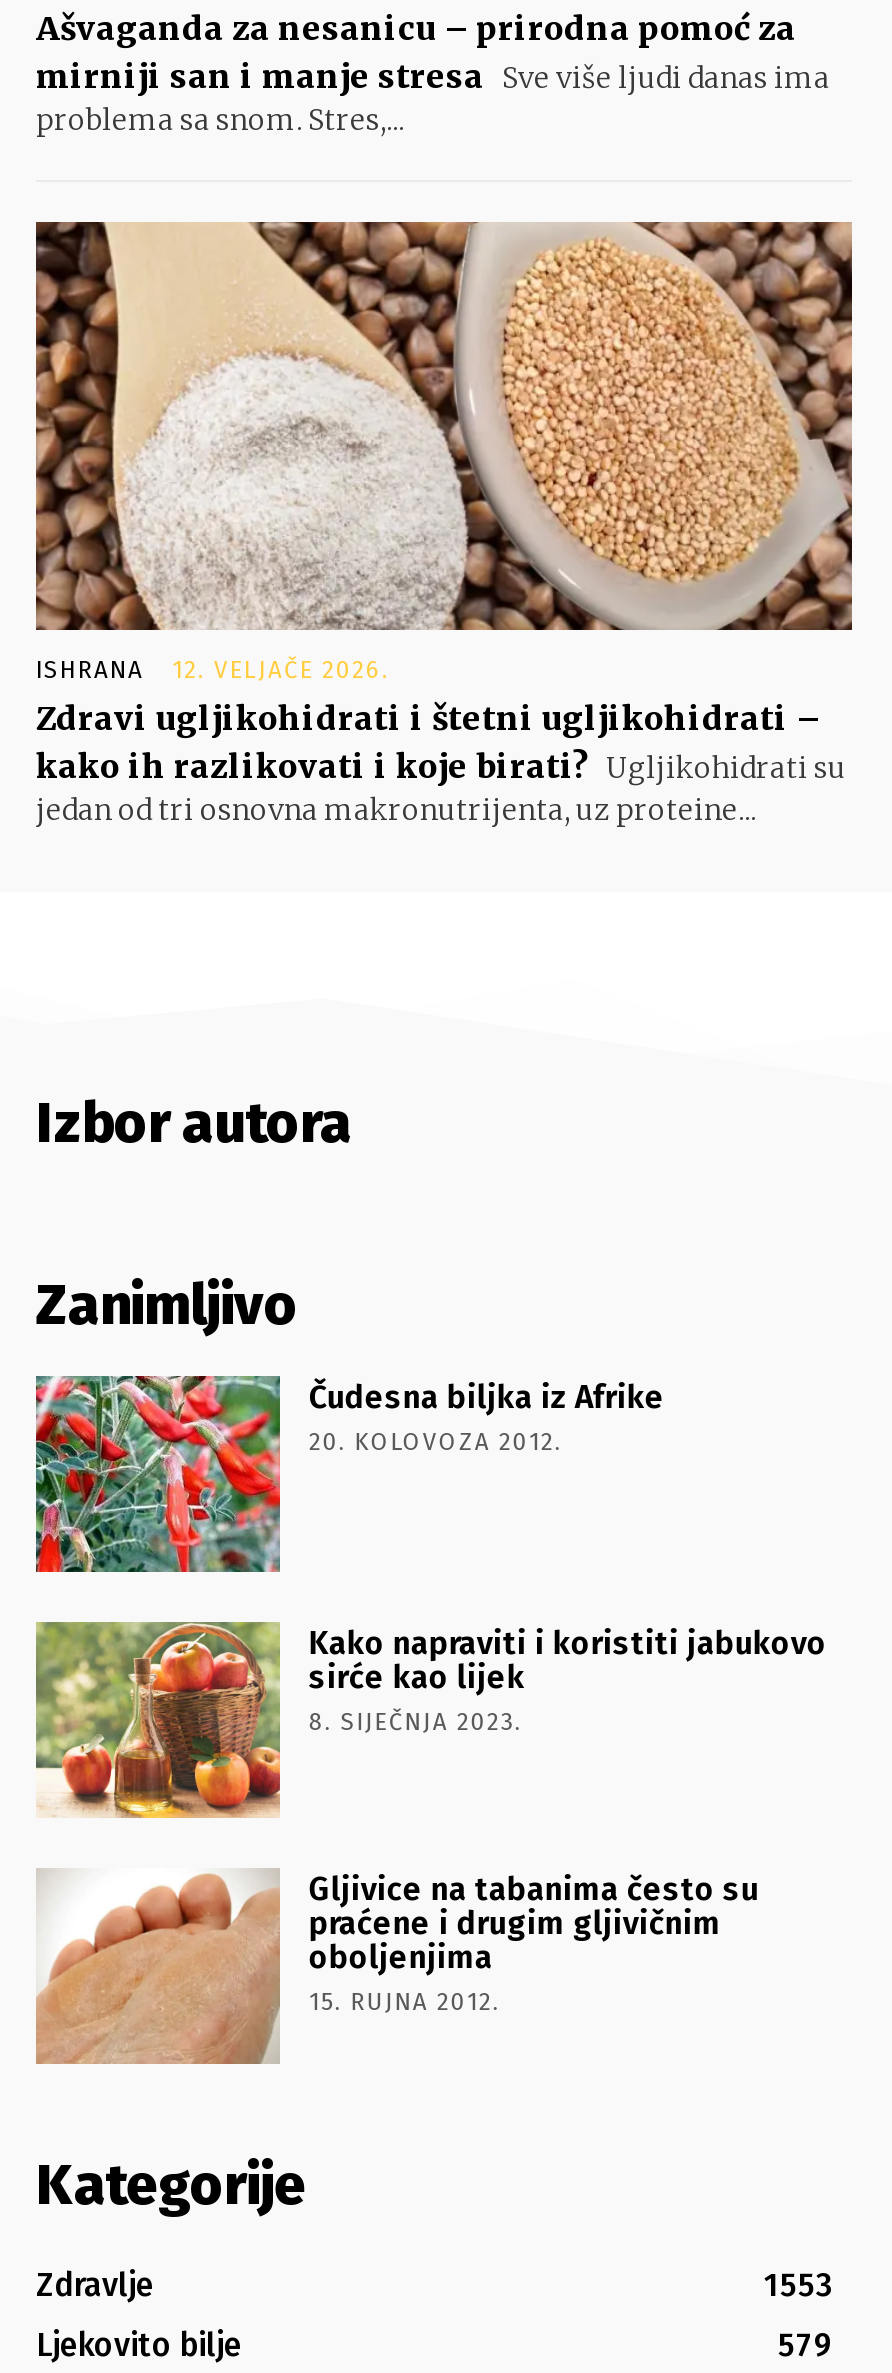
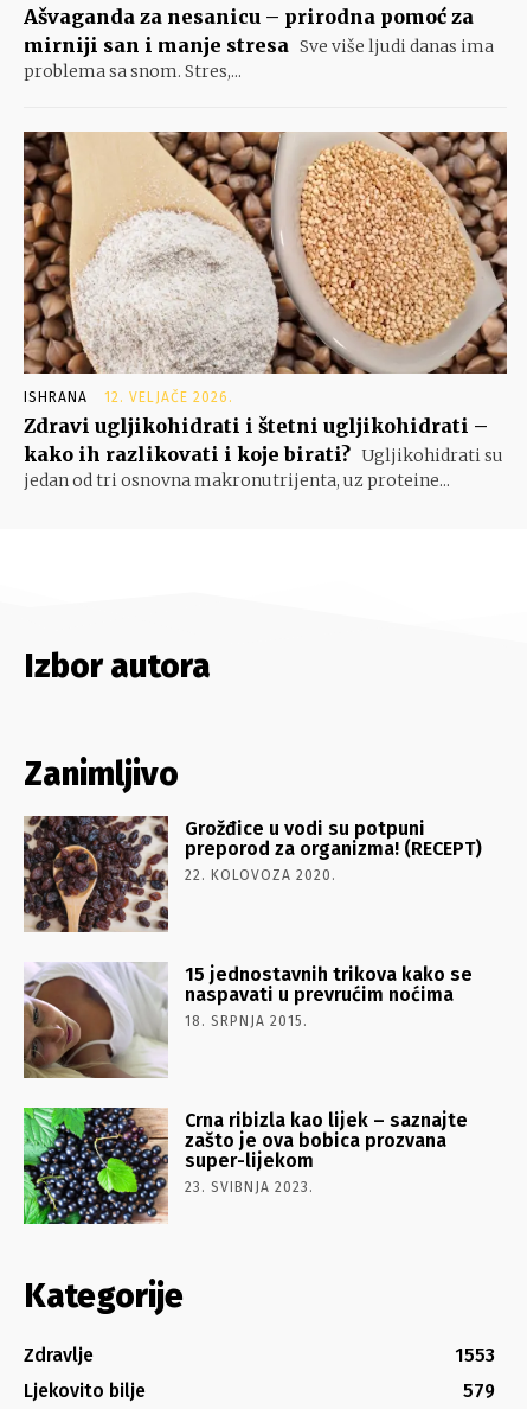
- [image]
- Čudesna biljka iz Afrike
- 20. KOLOVOZA 2012.
+ [image]
+ Grožđice u vodi su potpuni
+ preporod za organizma! (RECEPT)
+ 22. KOLOVOZA 2020.

- [image]
- Kako napraviti i koristiti jabukovo
- sirće kao lijek
- 8. SIJEČNJA 2023.
+ [image]
+ 15 jednostavnih trikova kako se
+ naspavati u prevrućim noćima
+ 18. SRPNJA 2015.

- [image]
- Gljivice na tabanima često su
- praćene i drugim gljivičnim
- oboljenjima
- 15. RUJNA 2012.
+ [image]
+ Crna ribizla kao lijek – saznajte
+ zašto je ova bobica prozvana
+ super-lijekom
+ 23. SVIBNJA 2023.
